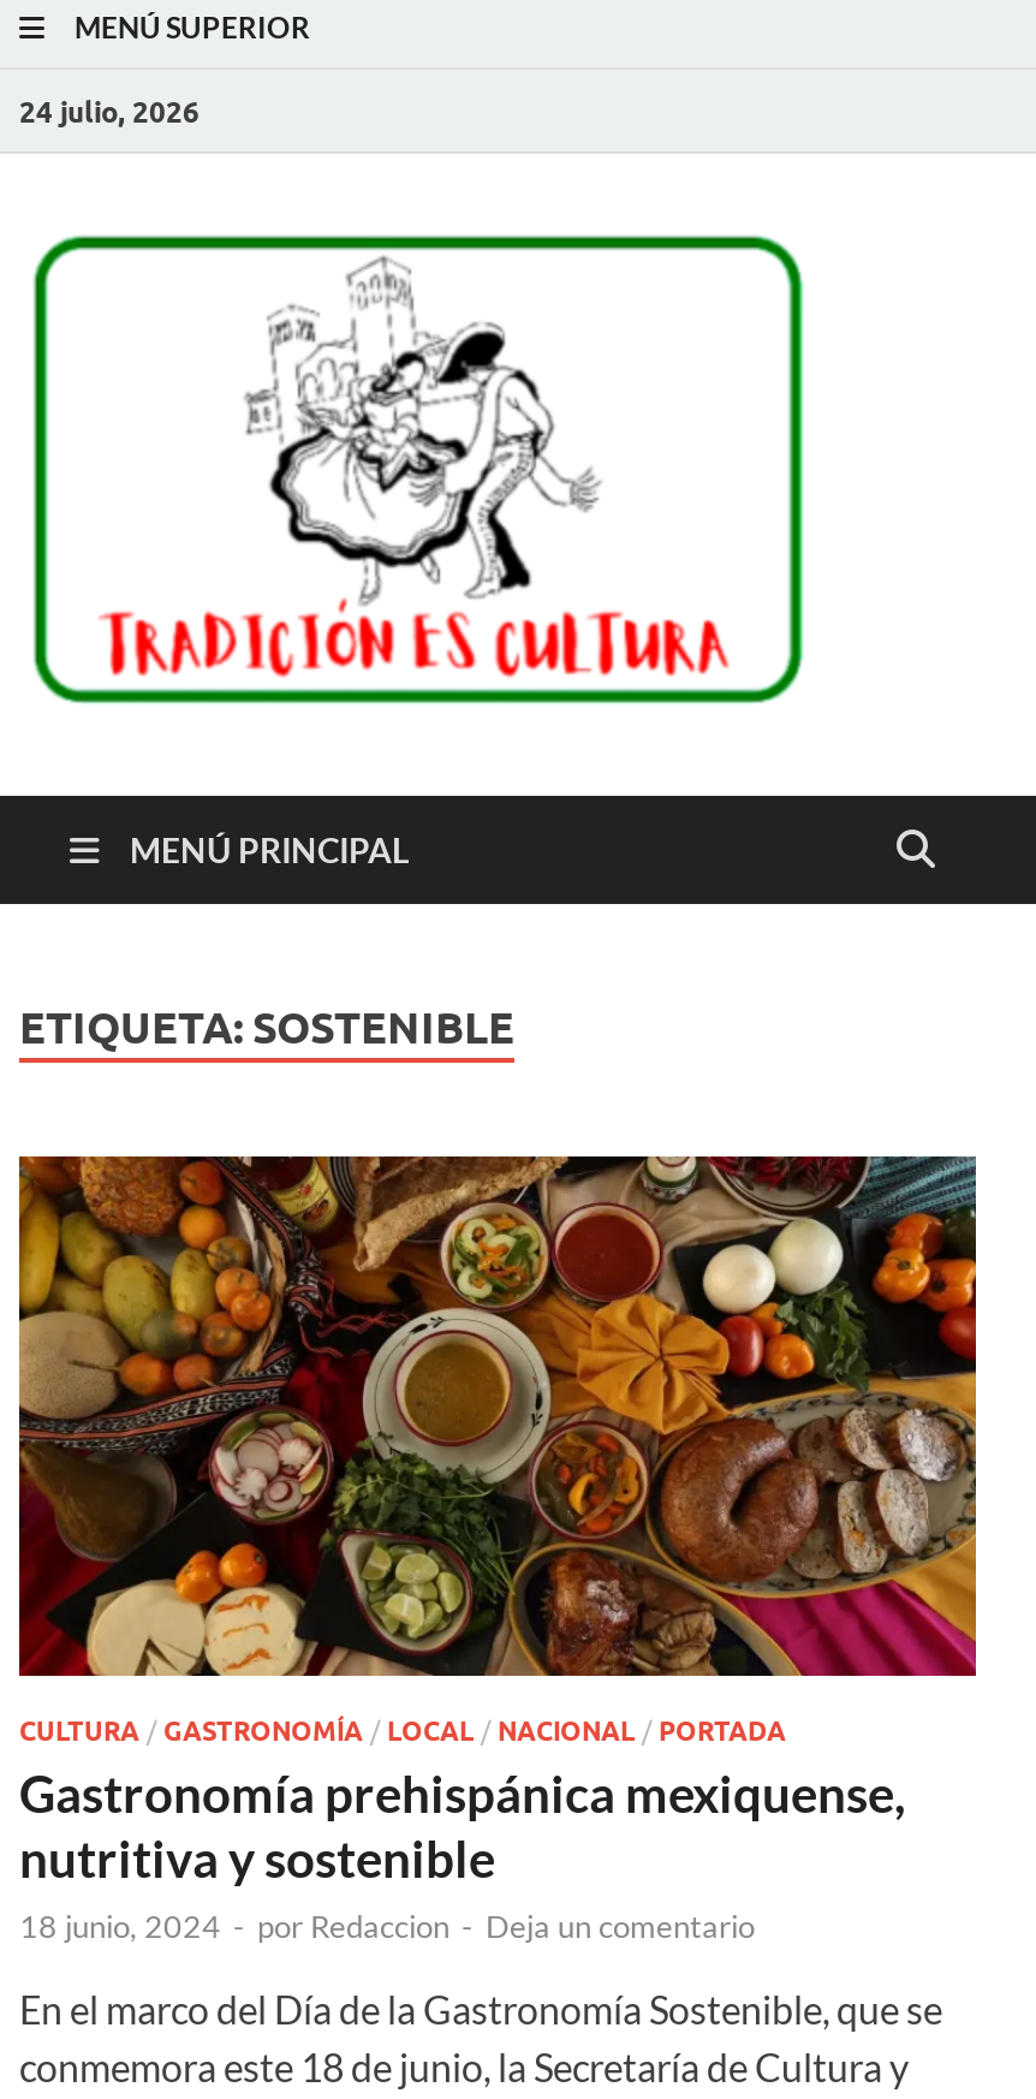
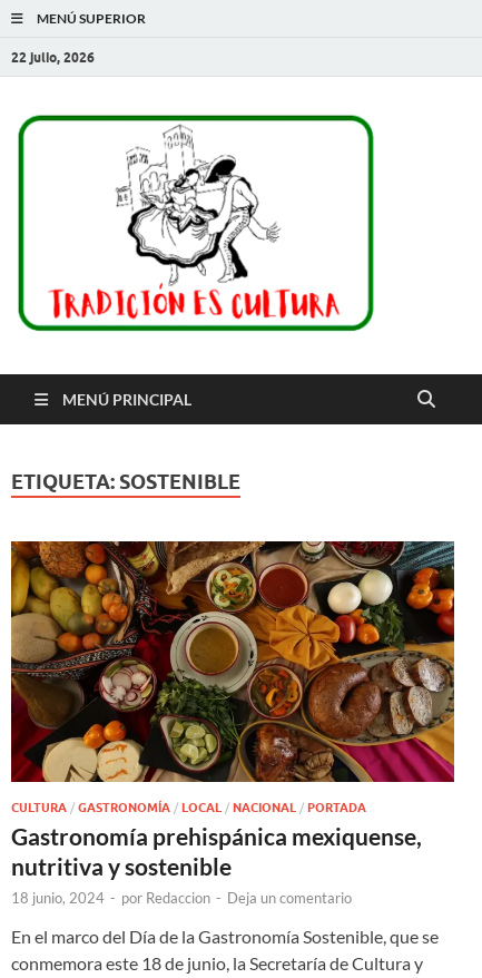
- 24 julio, 2026
+ 22 julio, 2026
